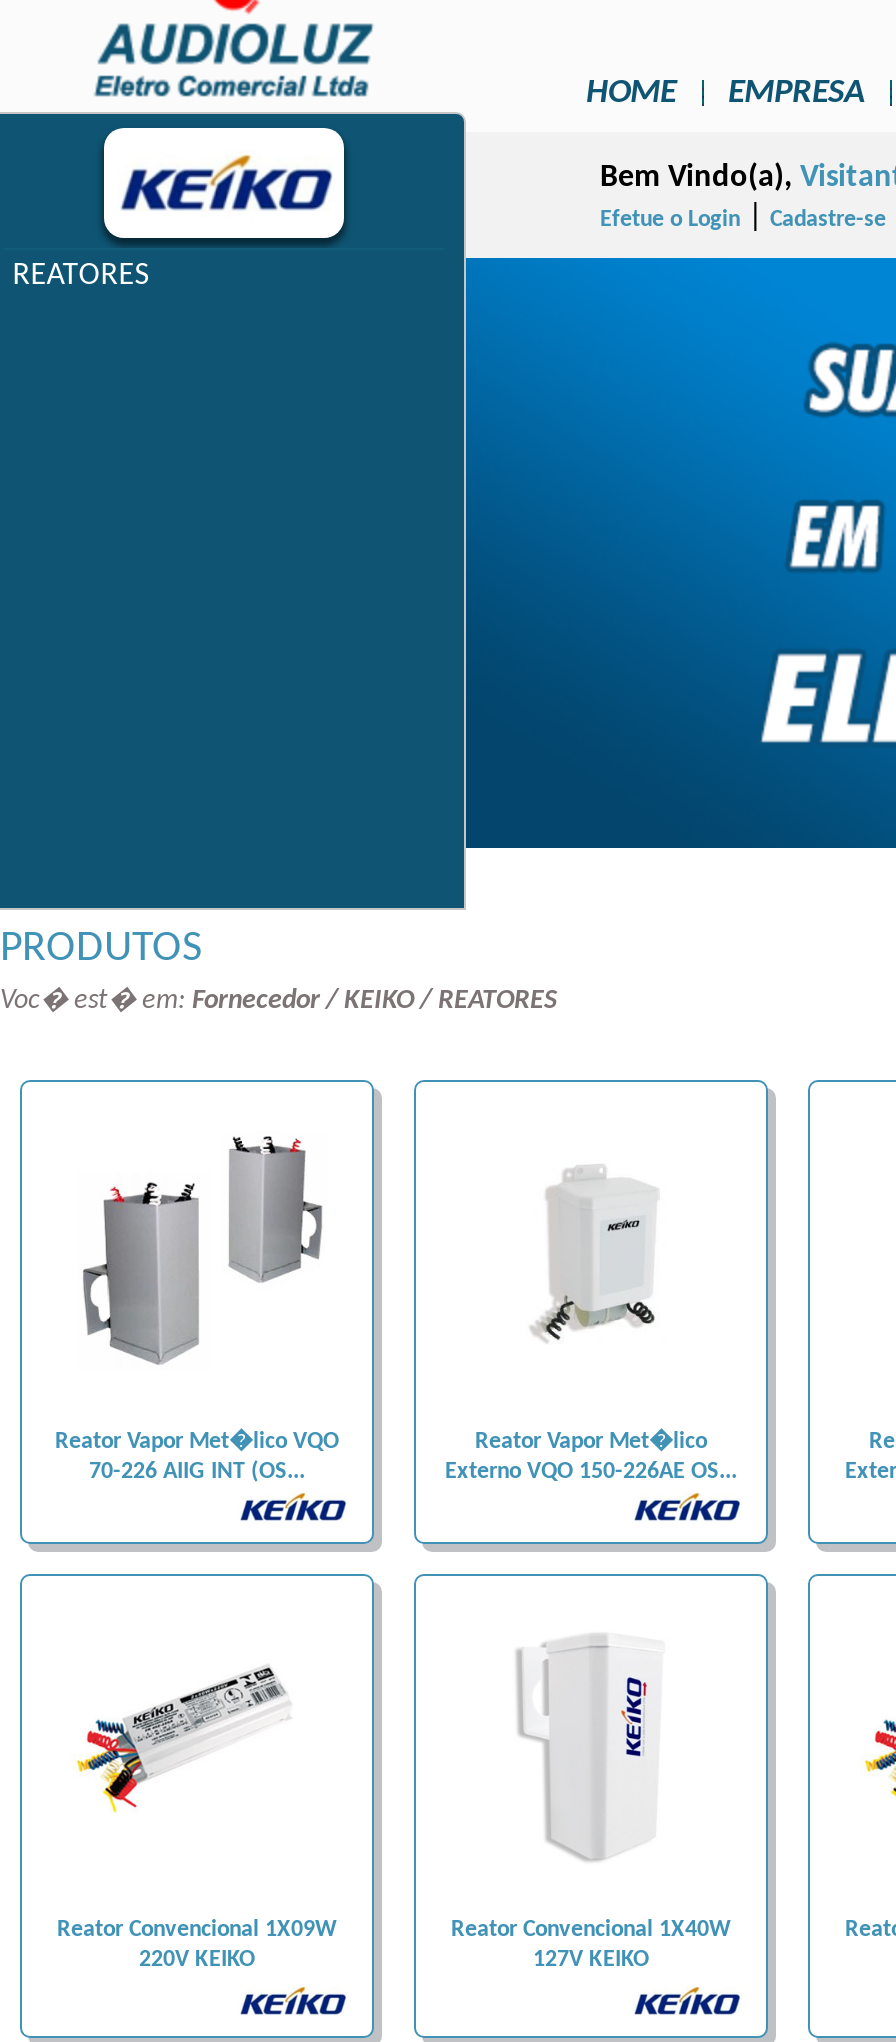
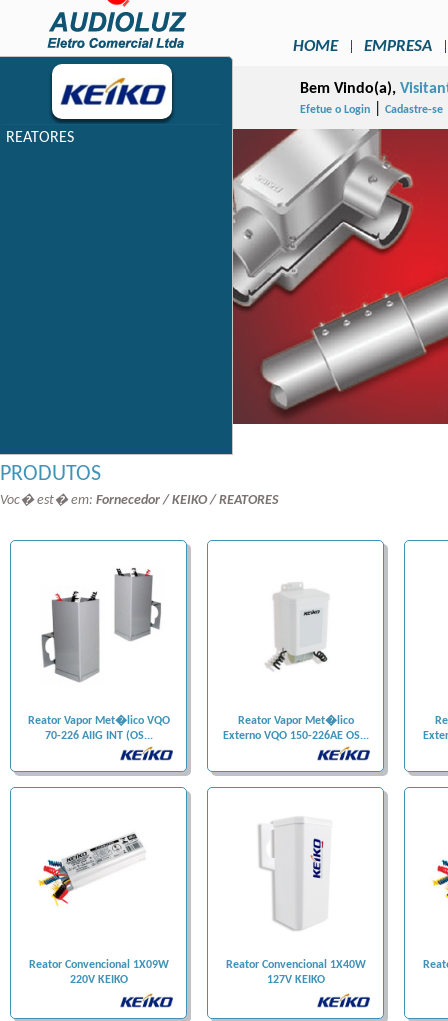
- [image]
+ [image]
